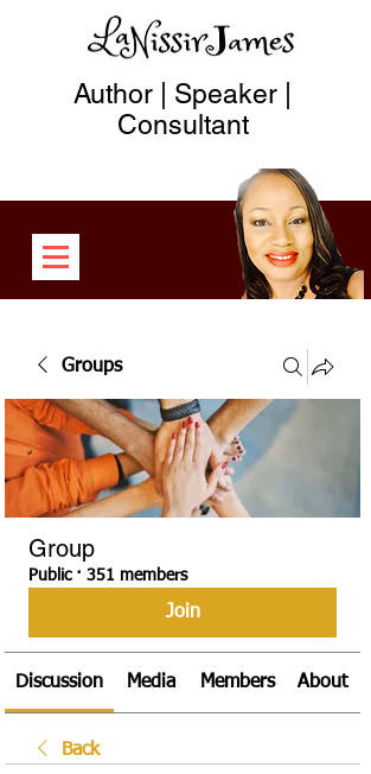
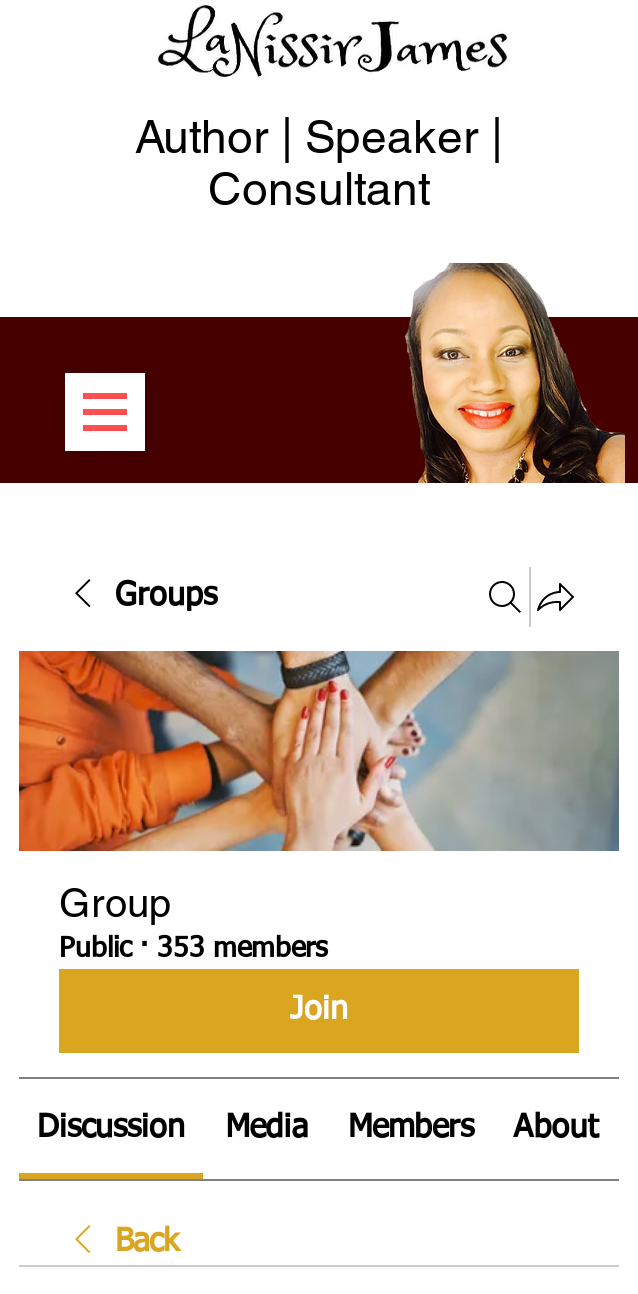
- Public · 351 members
+ Public · 353 members
